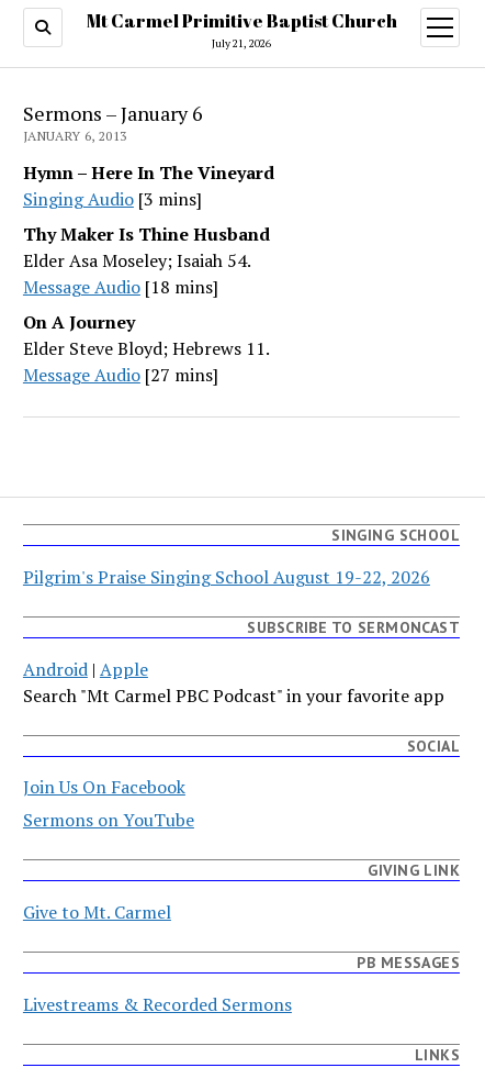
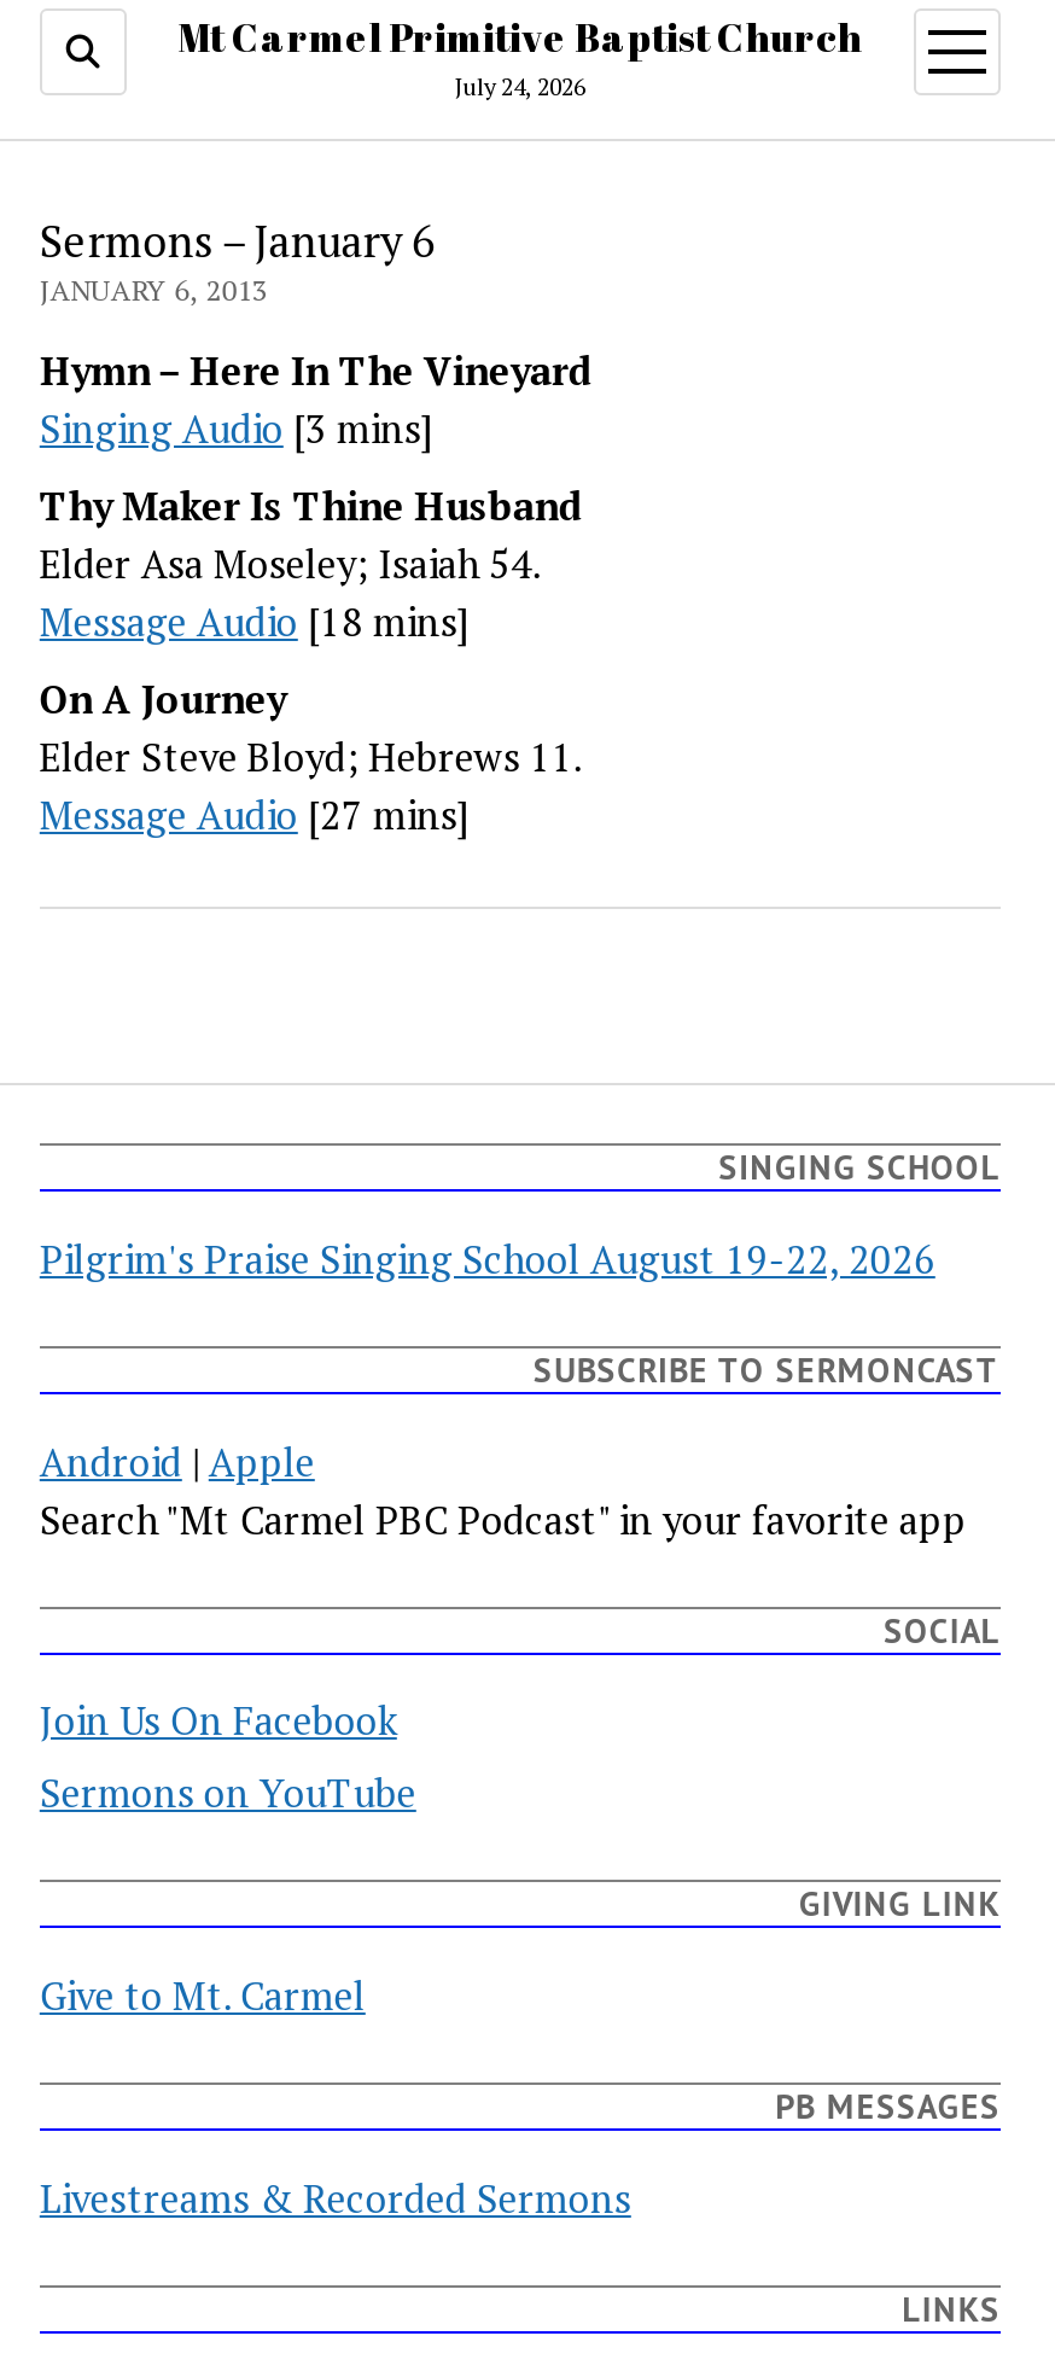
- July 21, 2026
+ July 24, 2026
